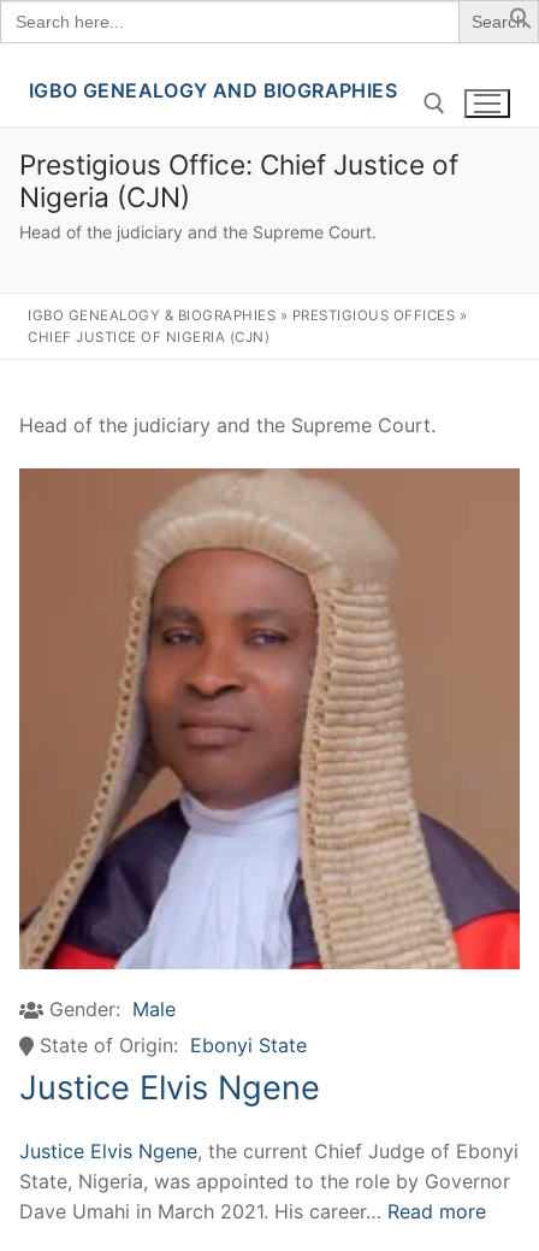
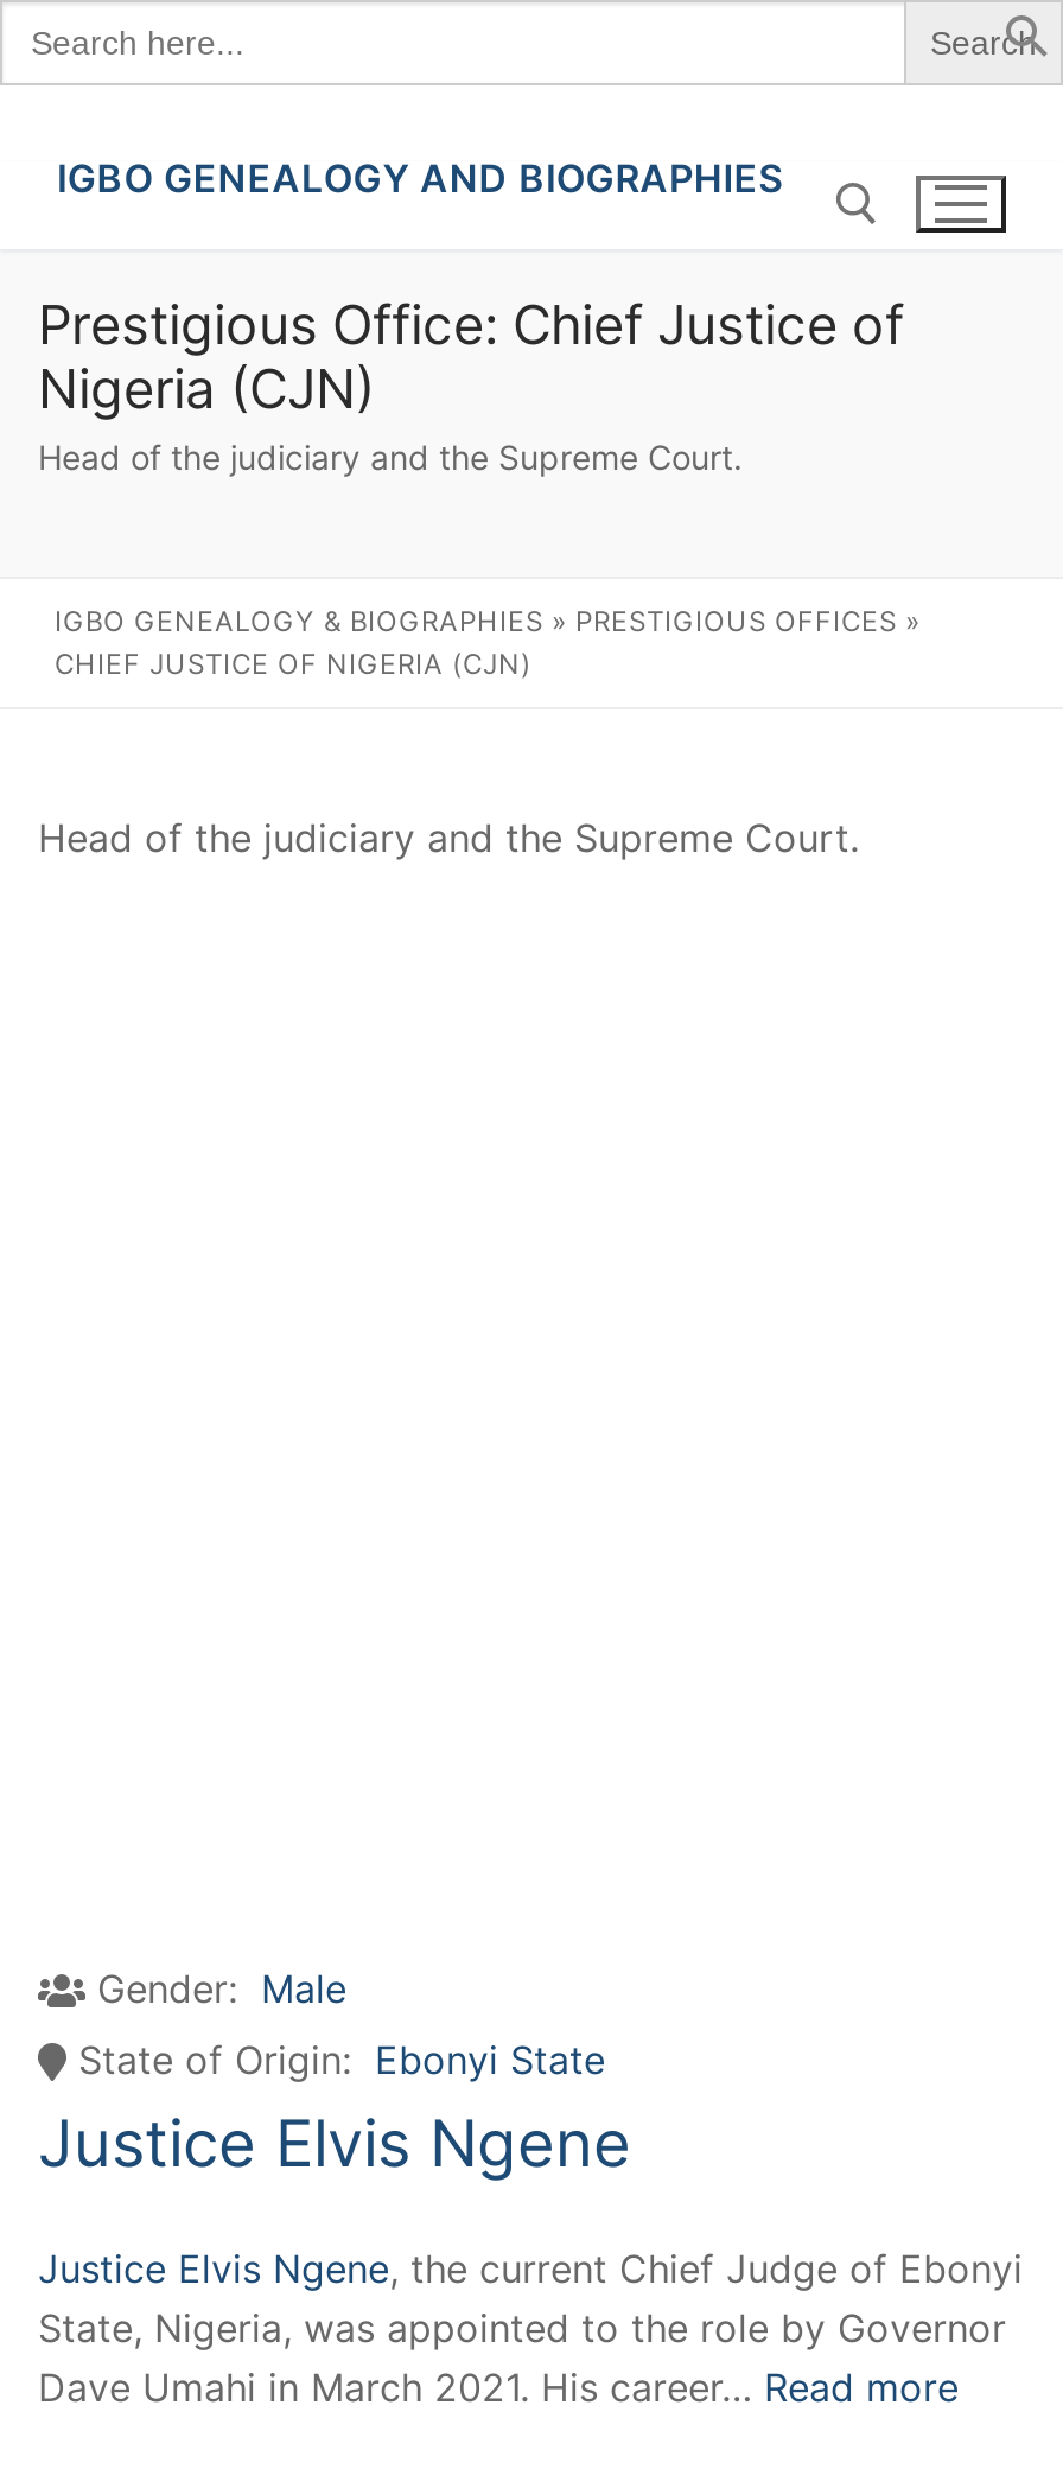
- [image]
